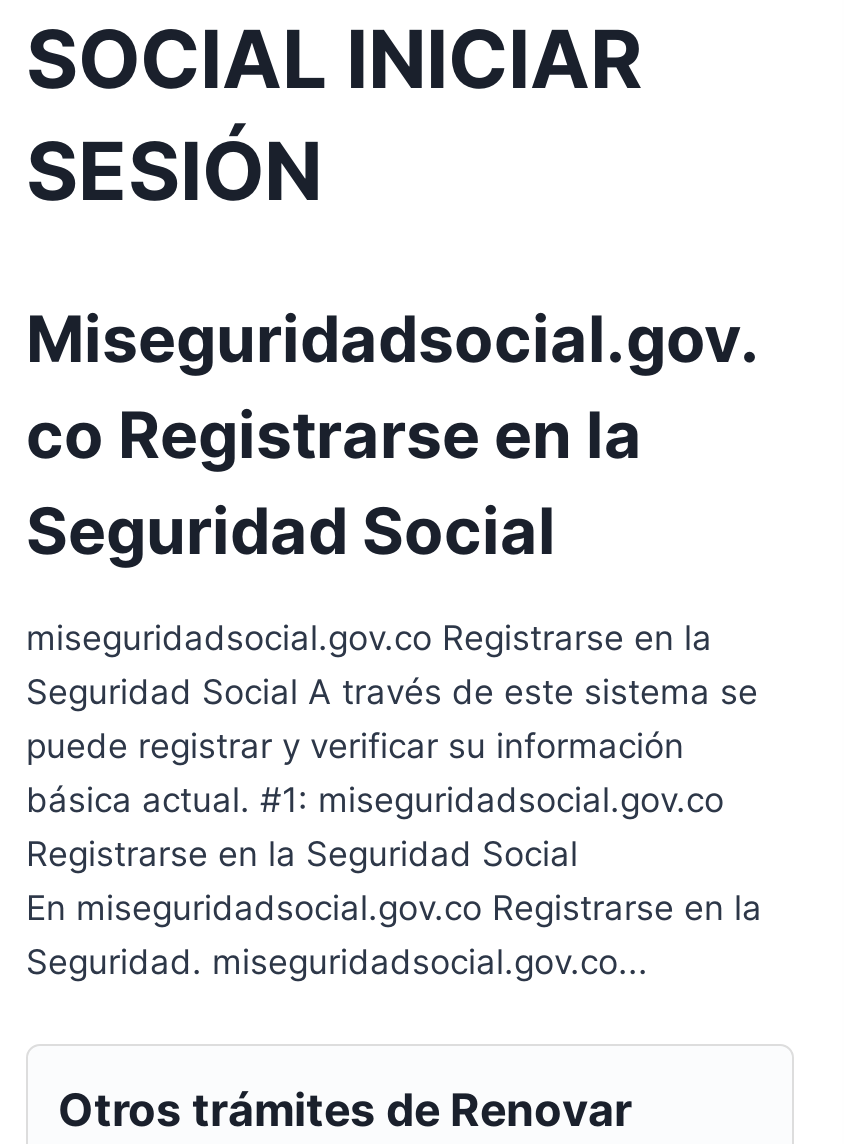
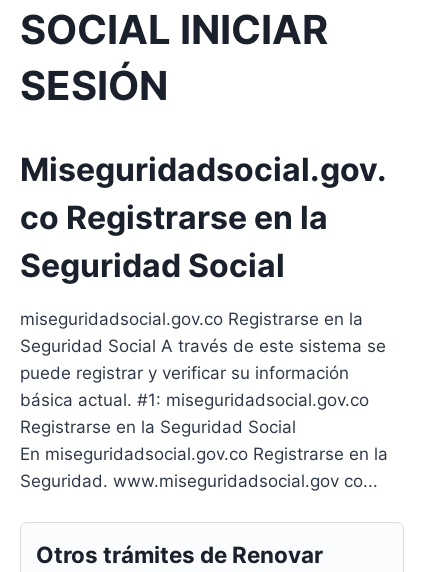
- Seguridad. miseguridadsocial.gov.co...
+ Seguridad. www.miseguridadsocial.gov co...
